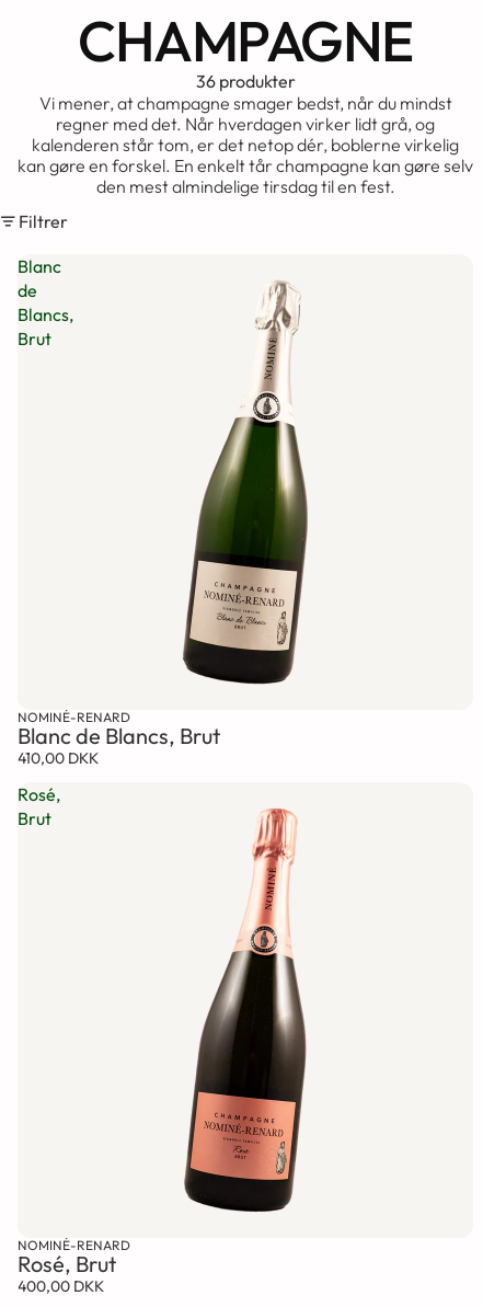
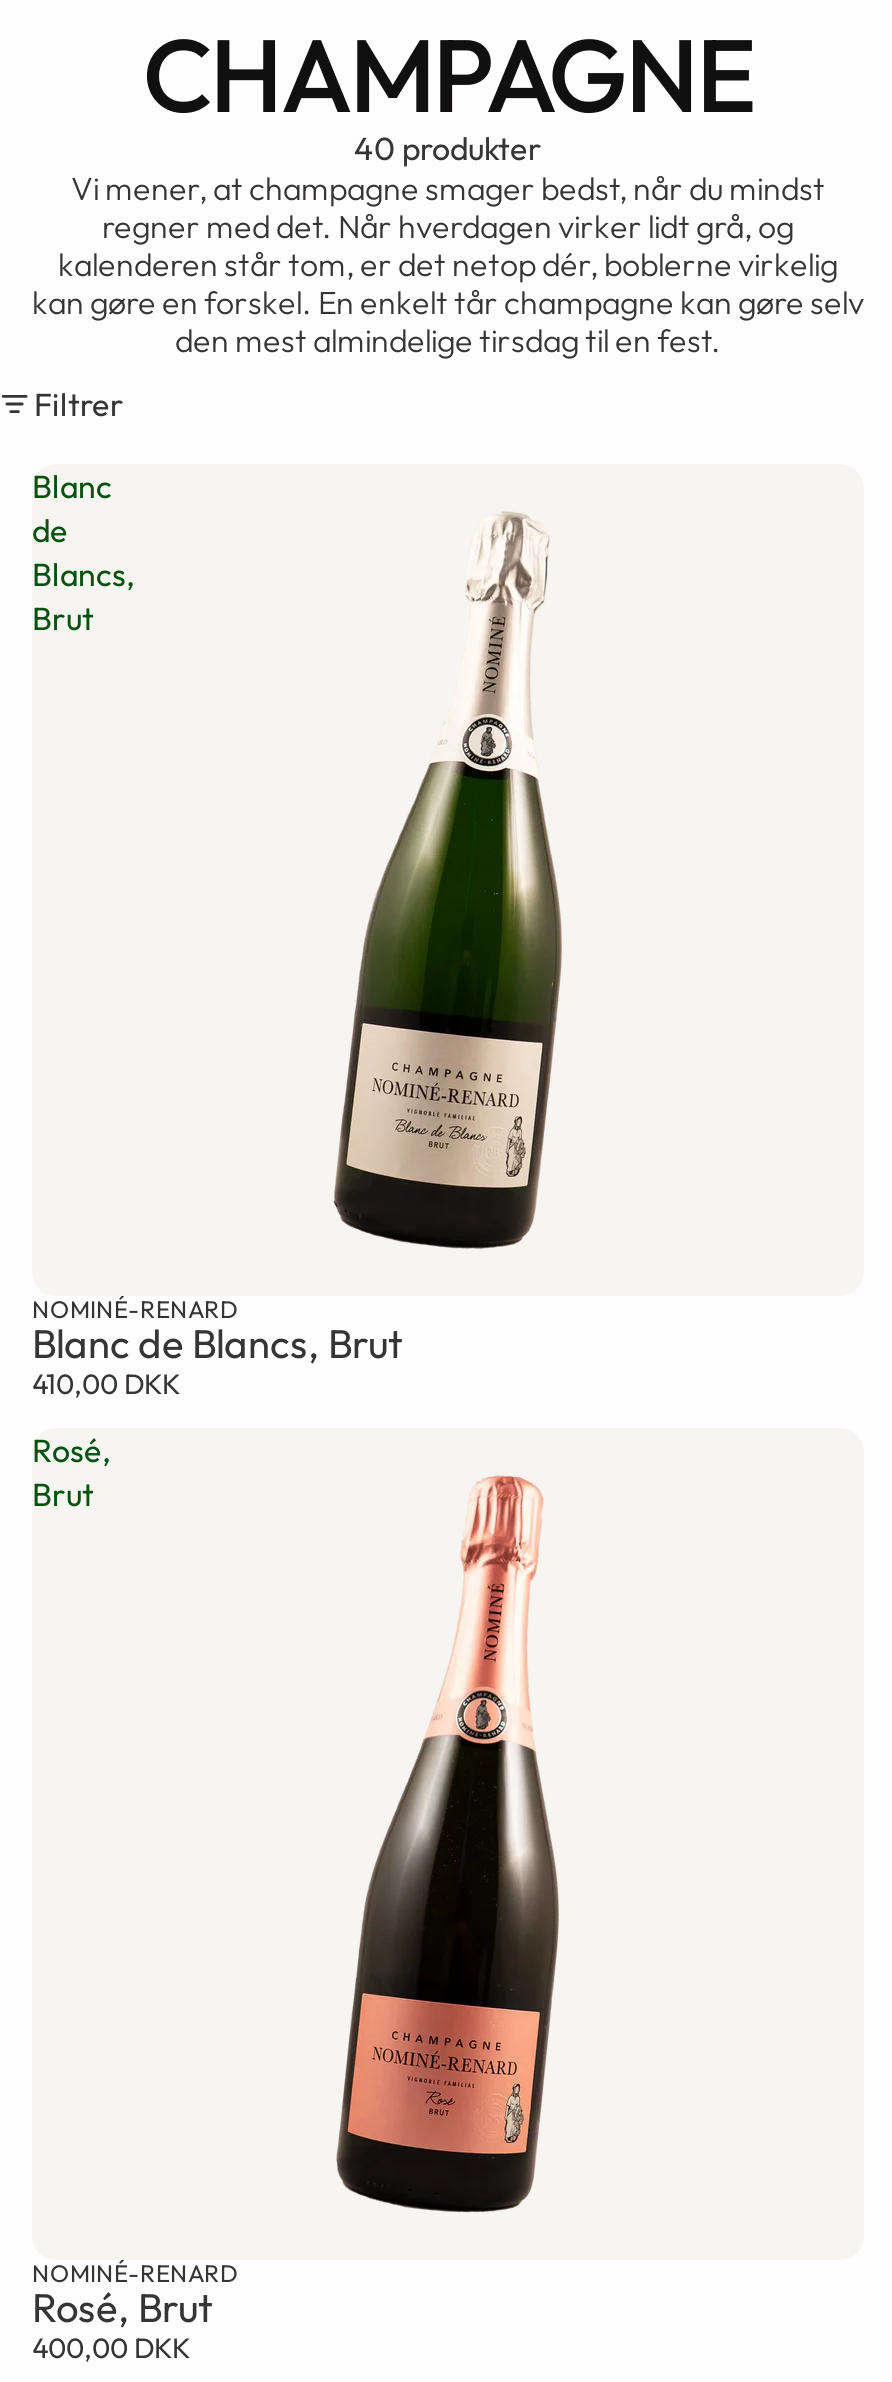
- 36 produkter
+ 40 produkter
